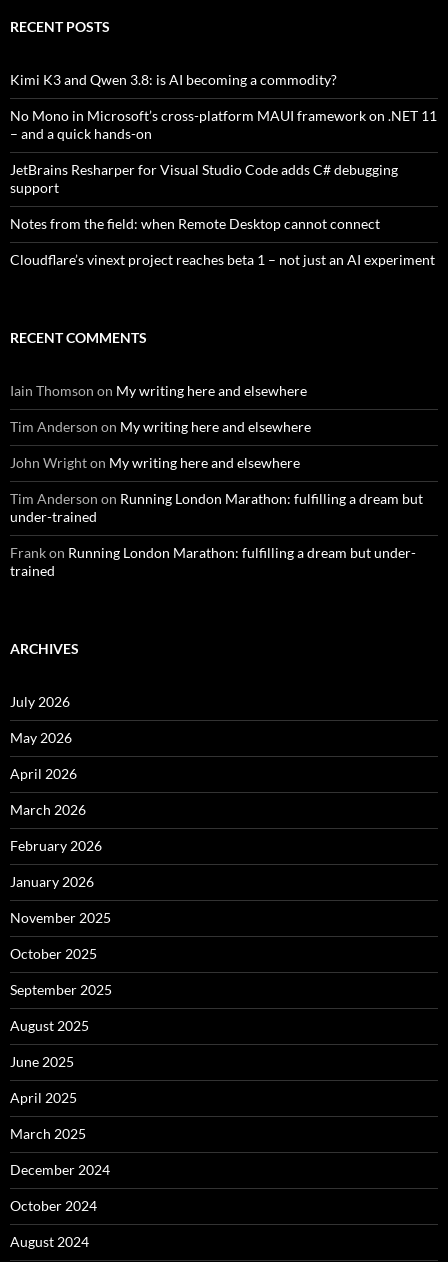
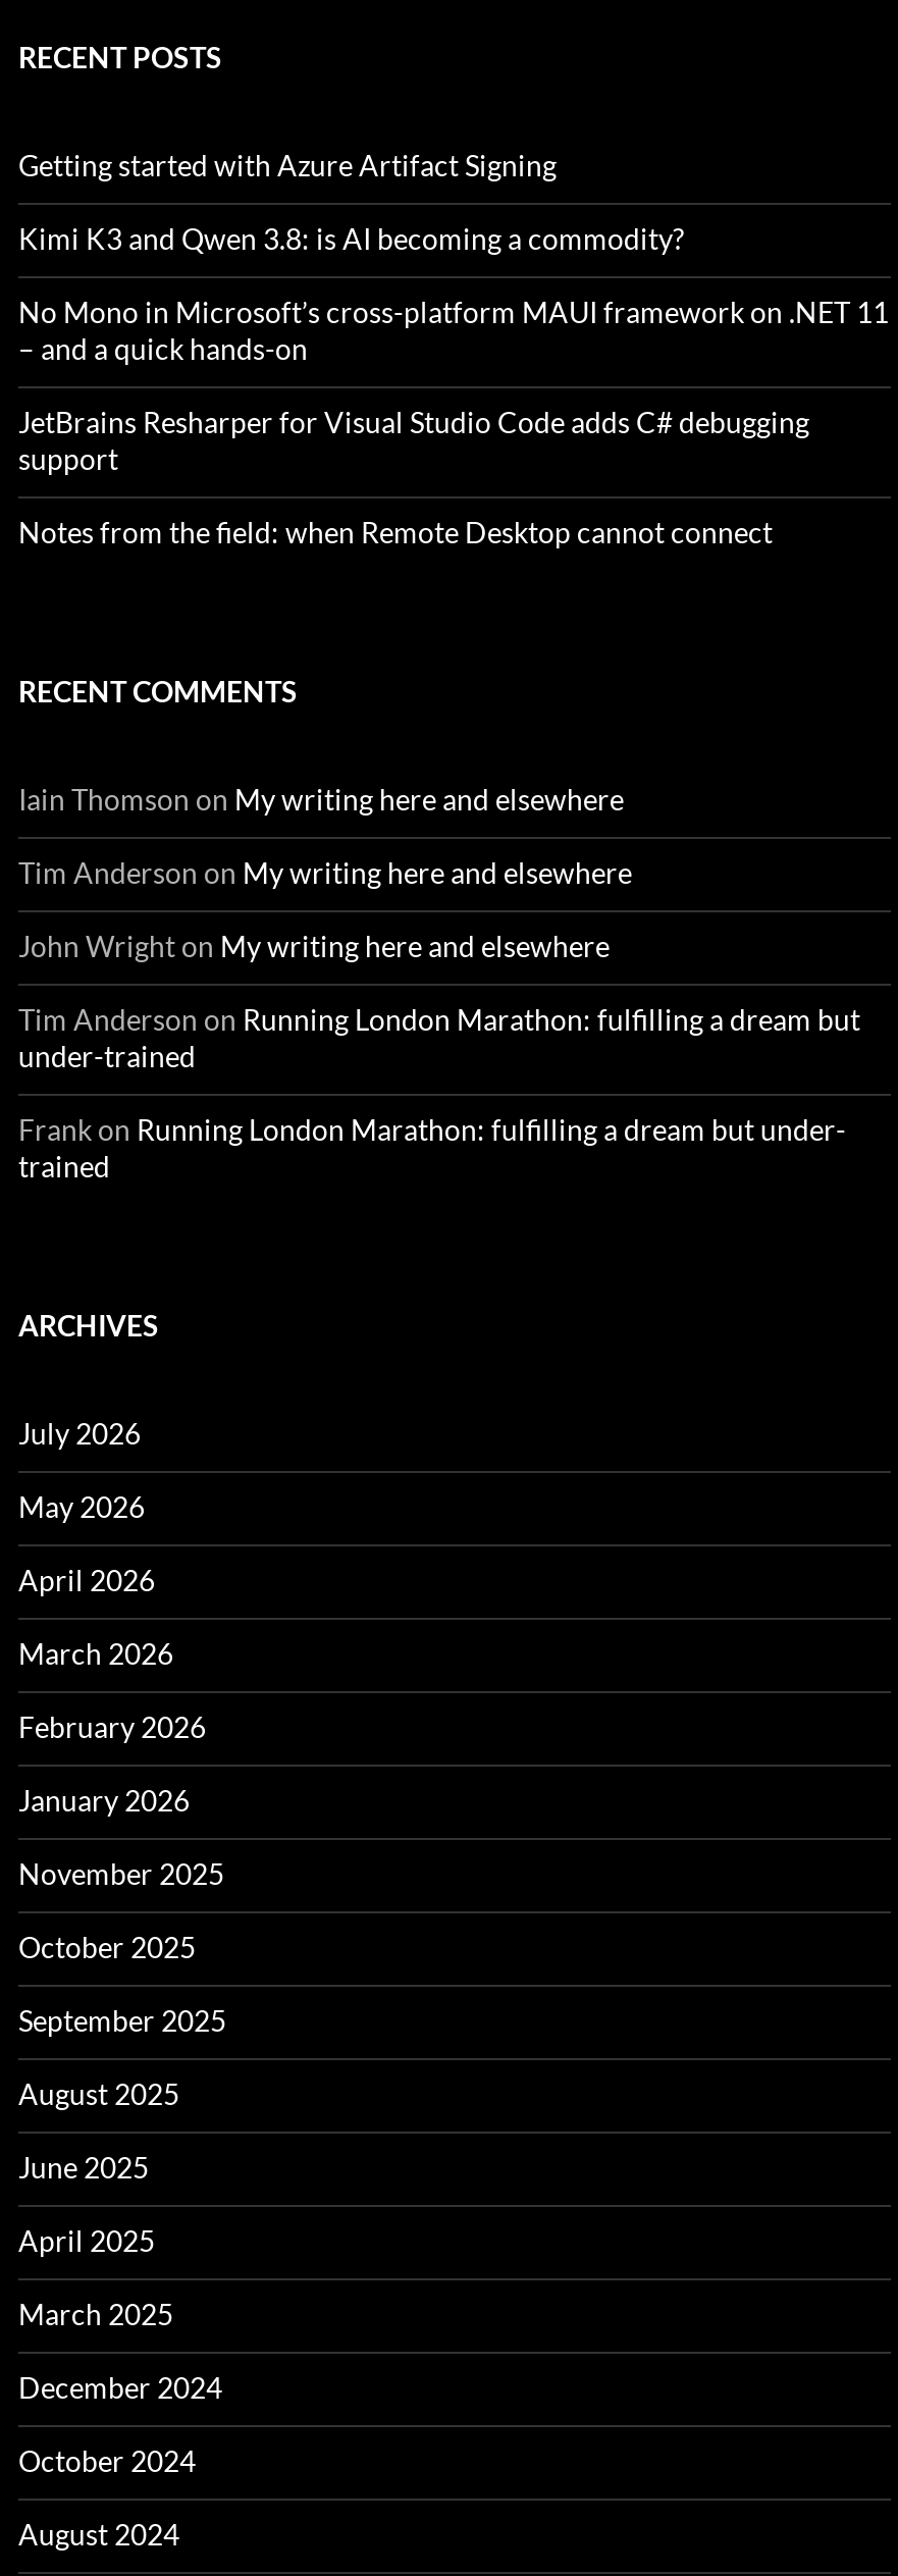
+ Getting started with Azure Artifact Signing

moved down: Kimi K3 and Qwen 3.8: is AI becoming a commodity? | No Mono in Microsoft’s cross-platform MAUI framework on .NET 11 | – and a quick hands-on | JetBrains Resharper for Visual Studio Code adds C# debugging | support | Notes from the field: when Remote Desktop cannot connect

- Cloudflare’s vinext project reaches beta 1 – not just an AI experiment
